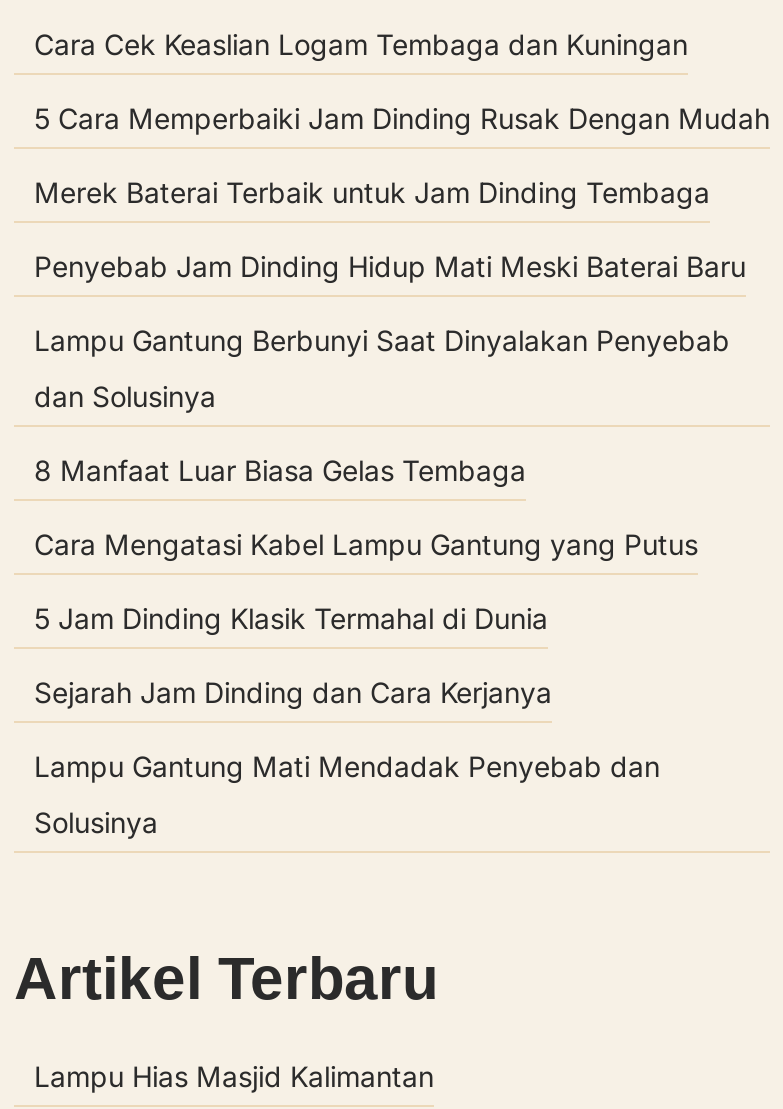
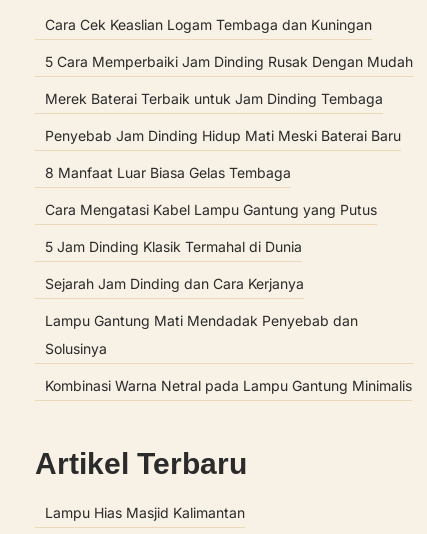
- Lampu Gantung Berbunyi Saat Dinyalakan Penyebab
- dan Solusinya

moved up: 8 Manfaat Luar Biasa Gelas Tembaga | Cara Mengatasi Kabel Lampu Gantung yang Putus | 5 Jam Dinding Klasik Termahal di Dunia | Sejarah Jam Dinding dan Cara Kerjanya | Lampu Gantung Mati Mendadak Penyebab dan | Solusinya

+ Kombinasi Warna Netral pada Lampu Gantung Minimalis
